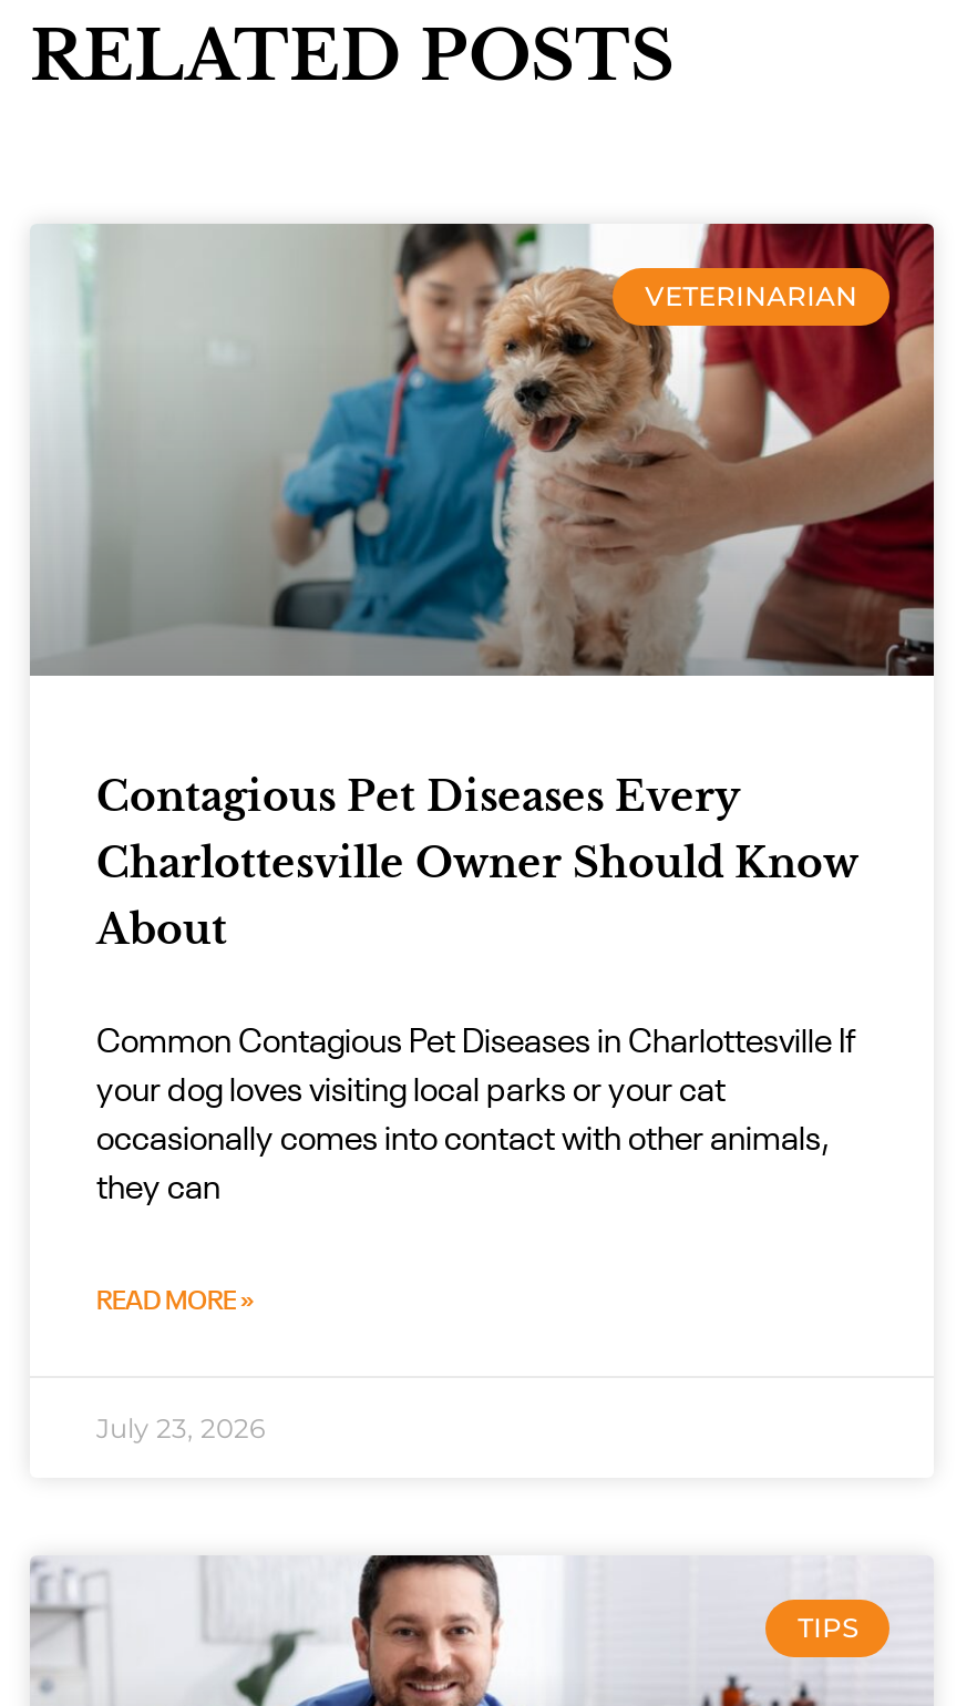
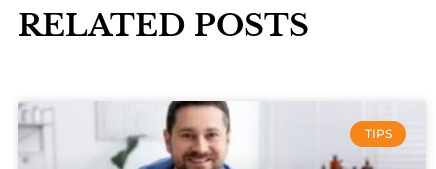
- [image]
- VETERINARIAN

- Contagious Pet Diseases Every
- Charlottesville Owner Should Know
- About
- Common Contagious Pet Diseases in Charlottesville If
- your dog loves visiting local parks or your cat
- occasionally comes into contact with other animals,
- they can

- READ MORE »

- July 23, 2026
